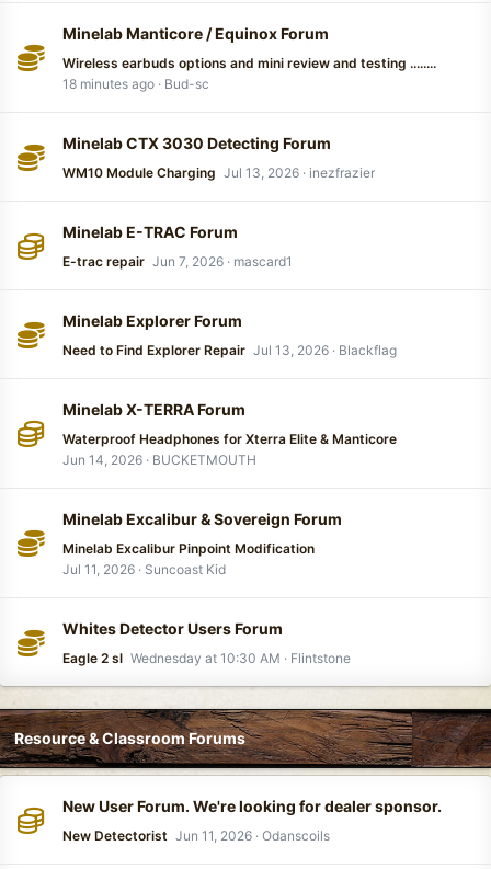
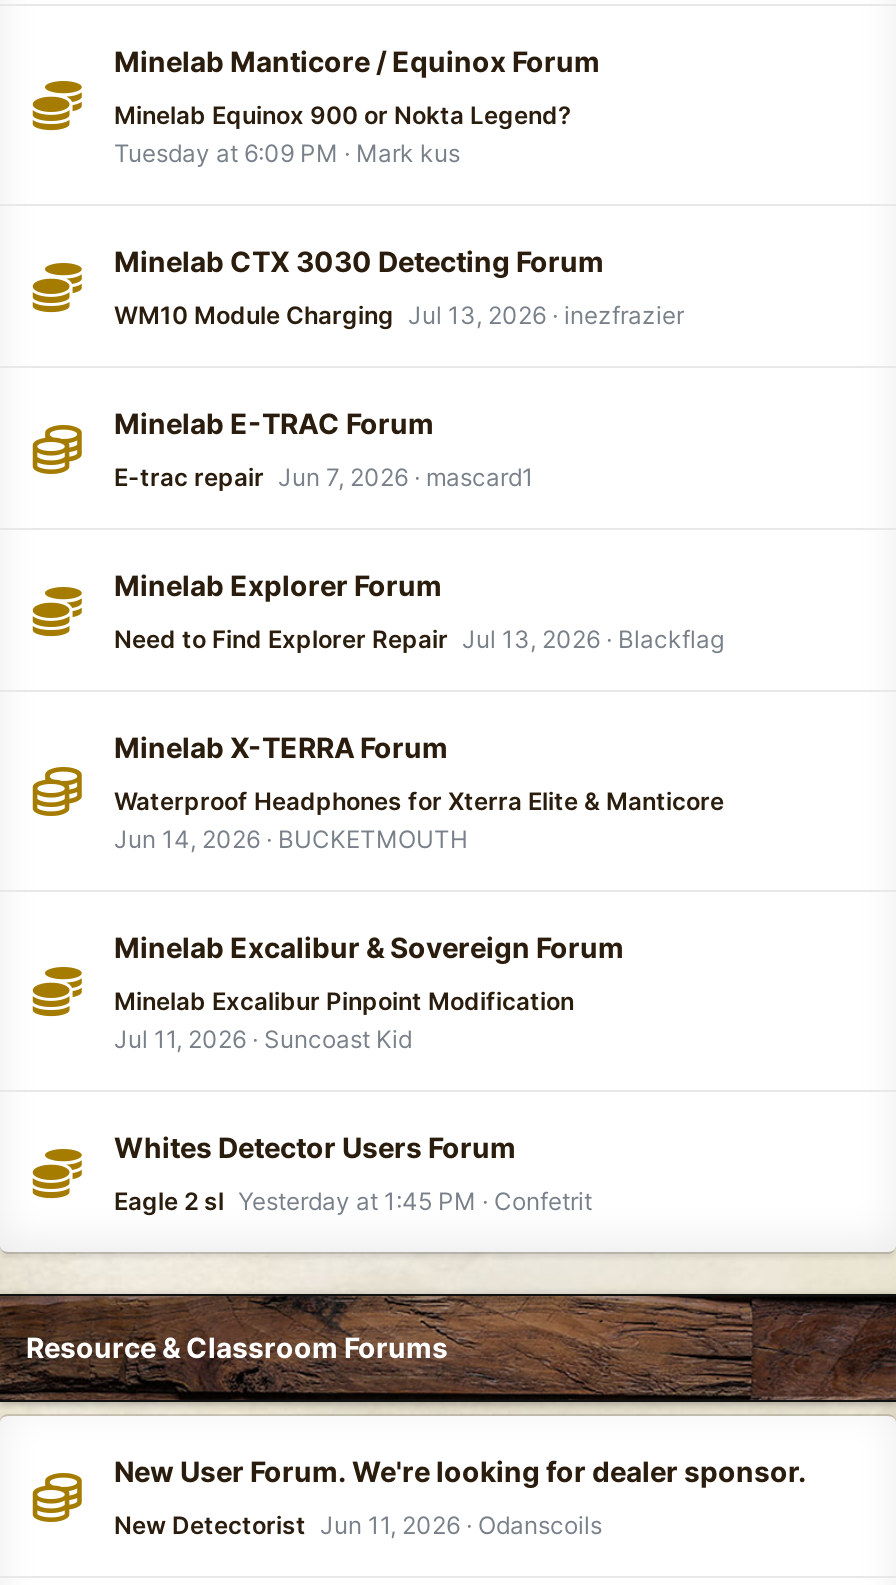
- Wireless earbuds options and mini review and testing ........
- 18 minutes ago Bud-sc
+ Minelab Equinox 900 or Nokta Legend?
+ Tuesday at 6:09 PM Mark kus

- Eagle 2 sl Wednesday at 10:30 AM Flintstone
+ Eagle 2 sl Yesterday at 1:45 PM Confetrit
